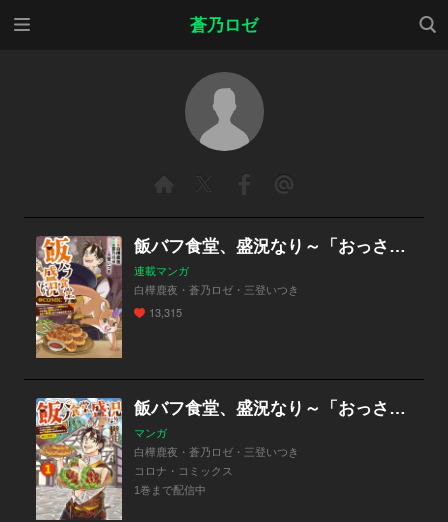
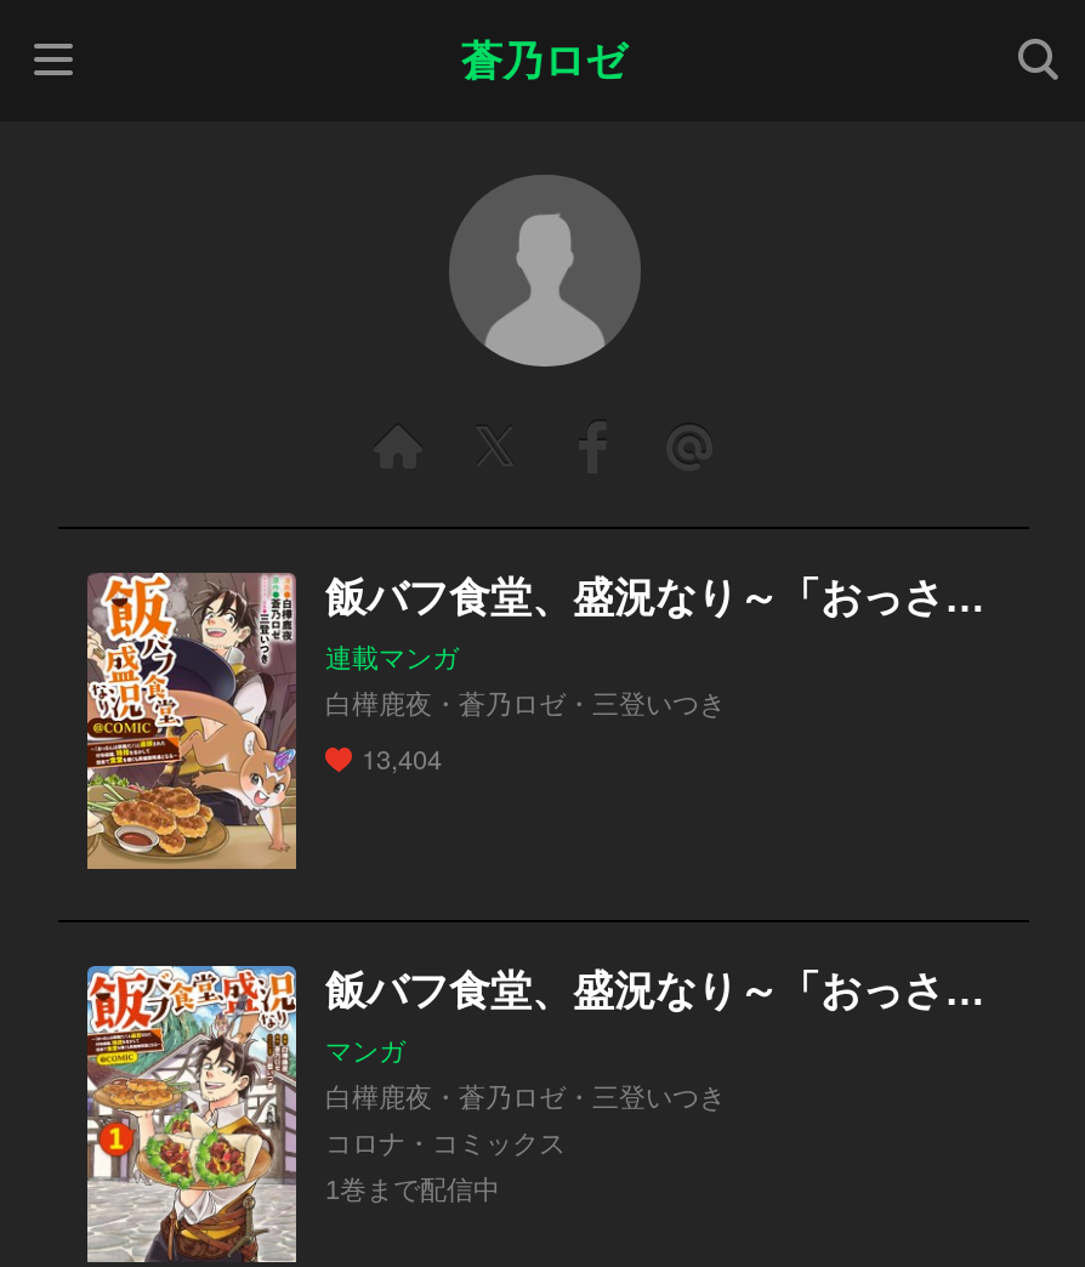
- 13,315
+ 13,404
